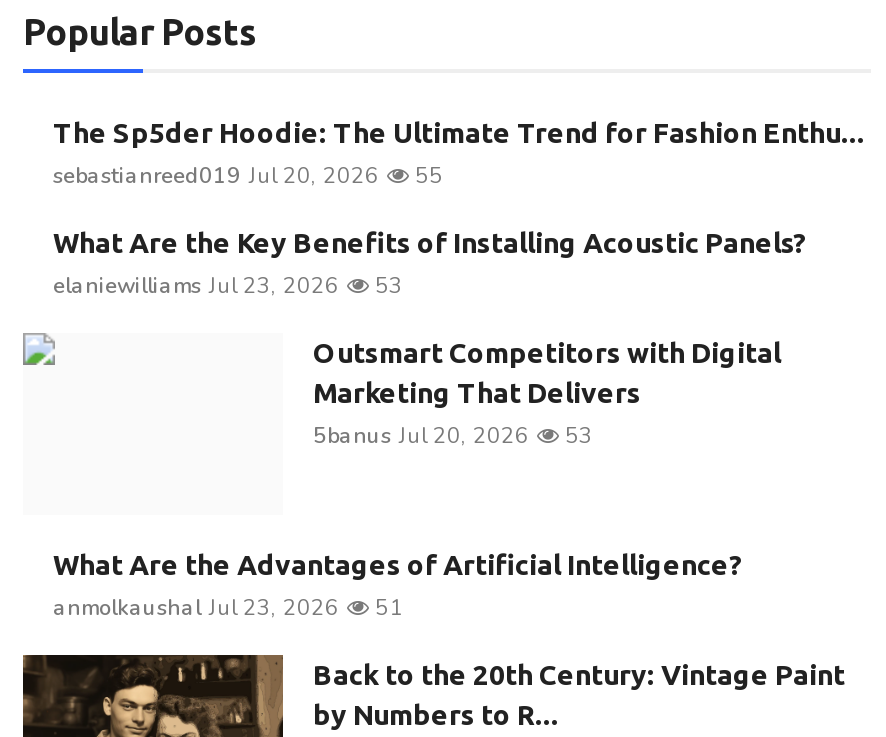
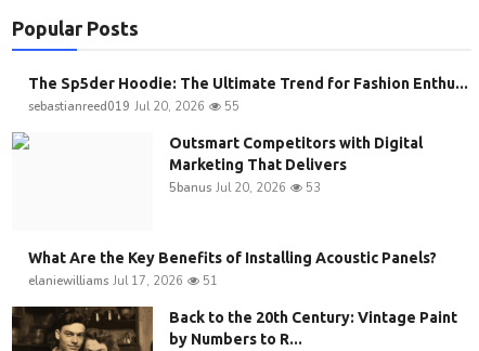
moved down: What Are the Key Benefits of Installing Acoustic Panels?

- elaniewilliams Jul 23, 2026
- 53

- What Are the Advantages of Artificial Intelligence?
- anmolkaushal Jul 23, 2026
+ elaniewilliams Jul 17, 2026
